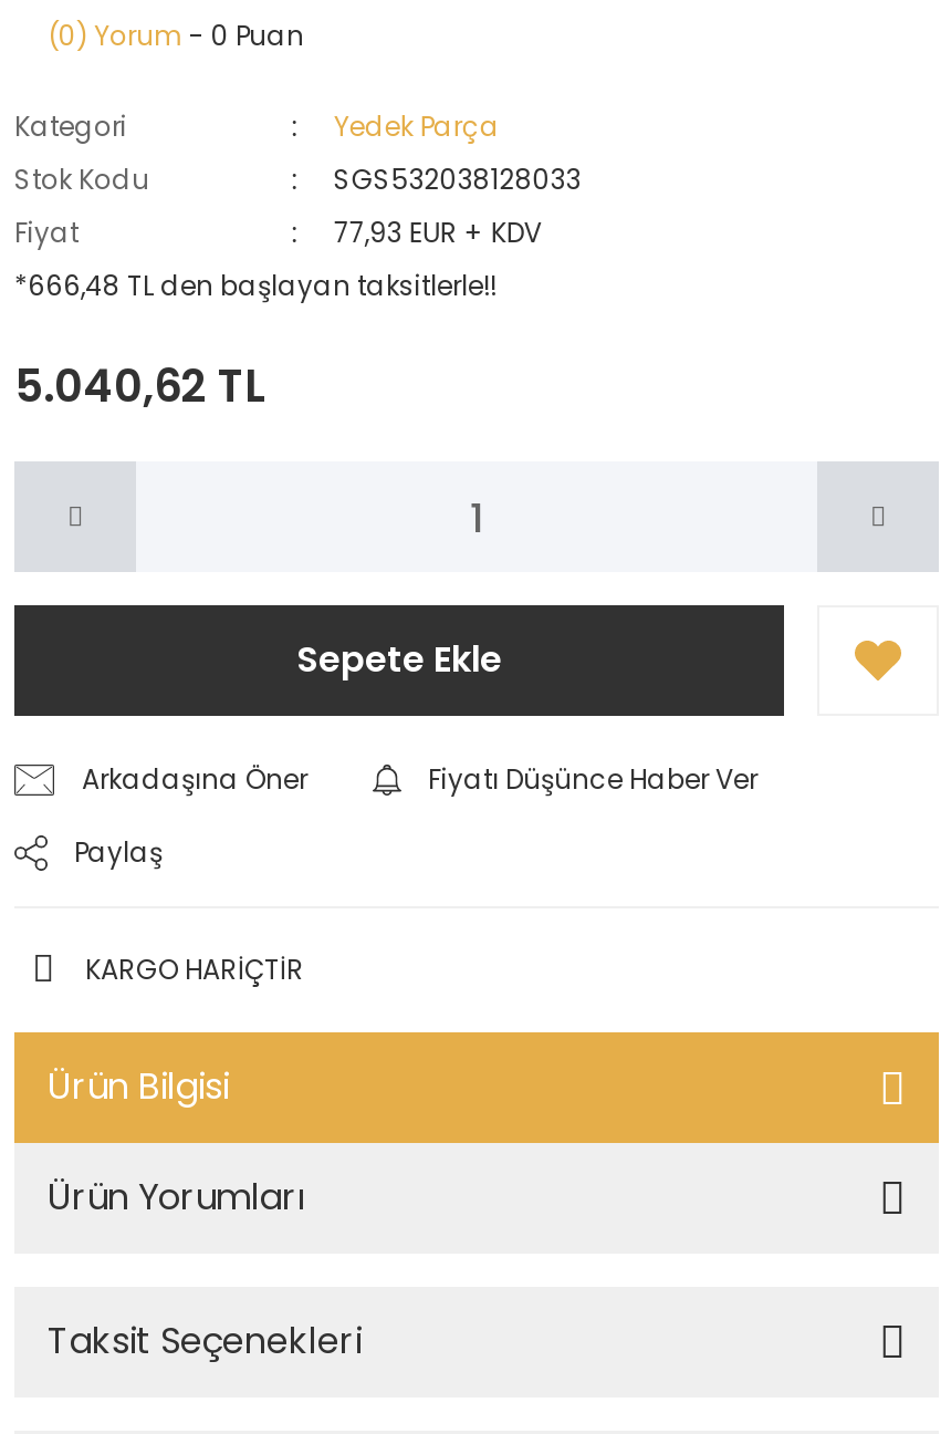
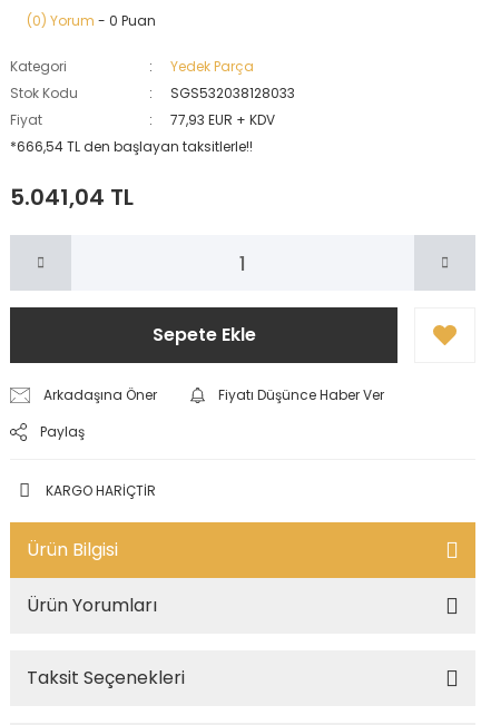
- *666,48 TL den başlayan taksitlerle!!
+ *666,54 TL den başlayan taksitlerle!!

- 5.040,62 TL
+ 5.041,04 TL
